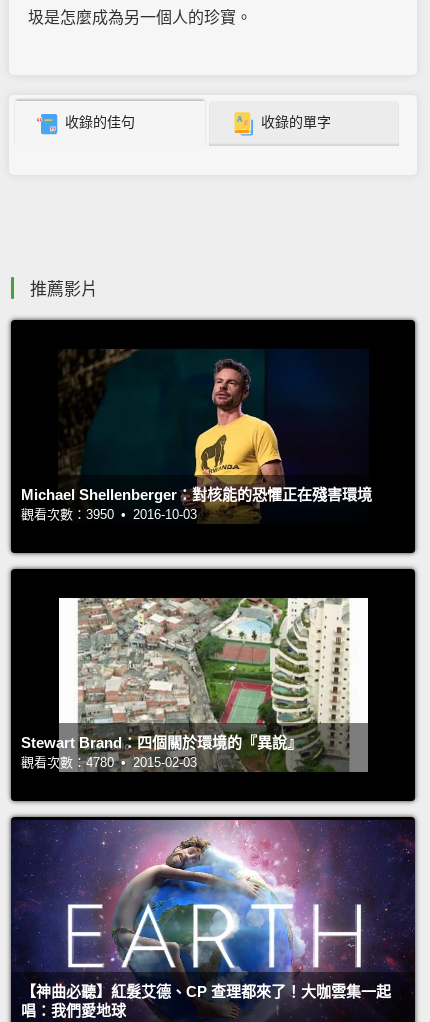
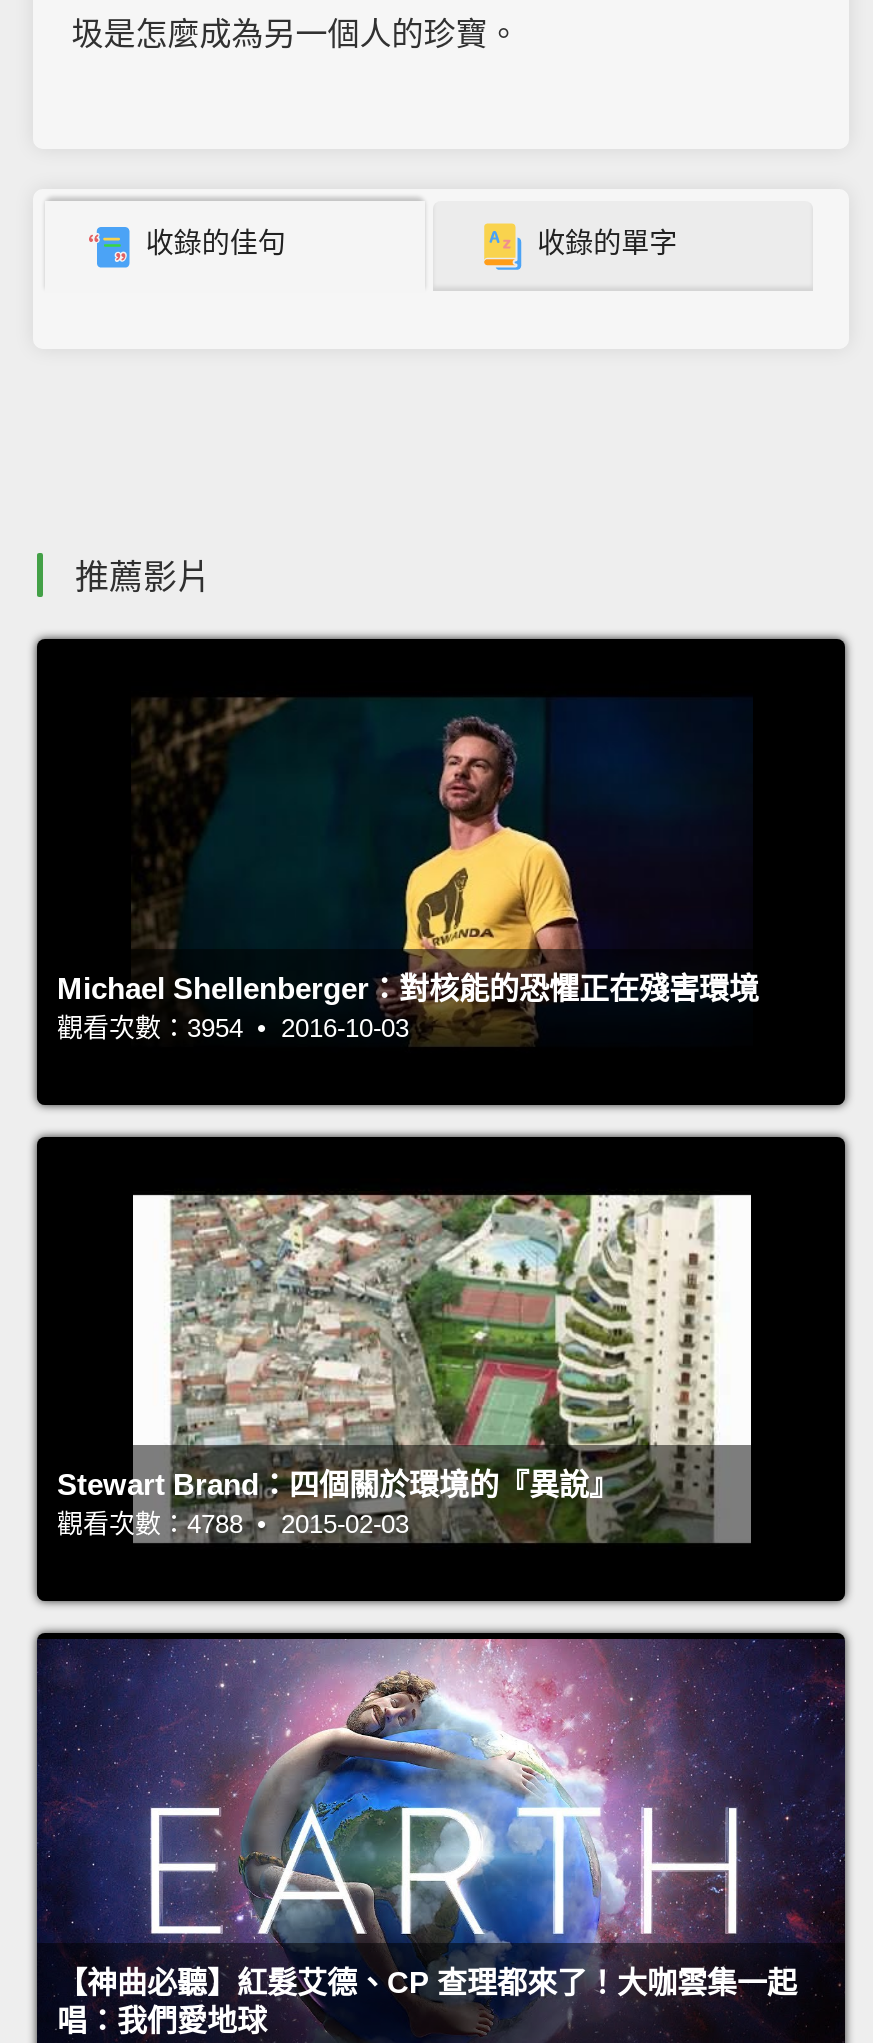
- 觀看次數：3950 • 2016-10-03
+ 觀看次數：3954 • 2016-10-03

- 觀看次數：4780 • 2015-02-03
+ 觀看次數：4788 • 2015-02-03
